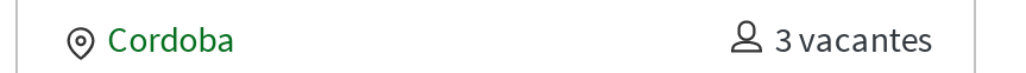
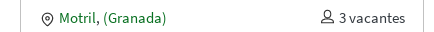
- Cordoba
+ Motril, (Granada)
